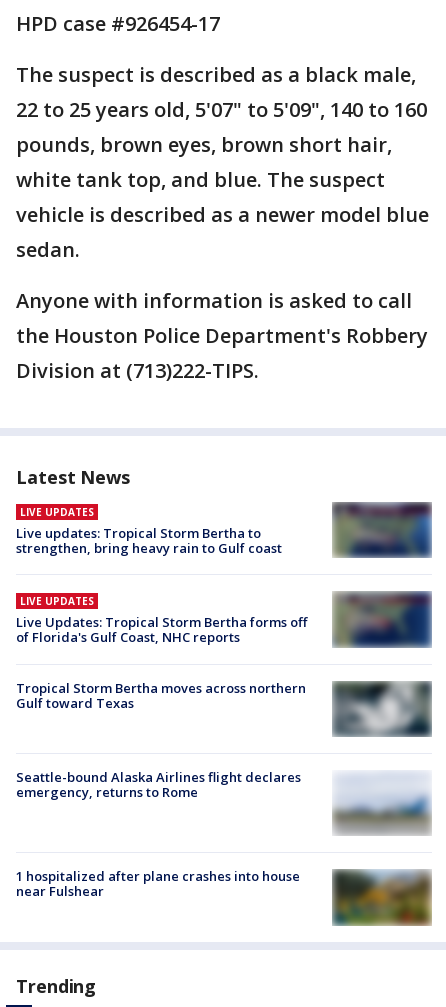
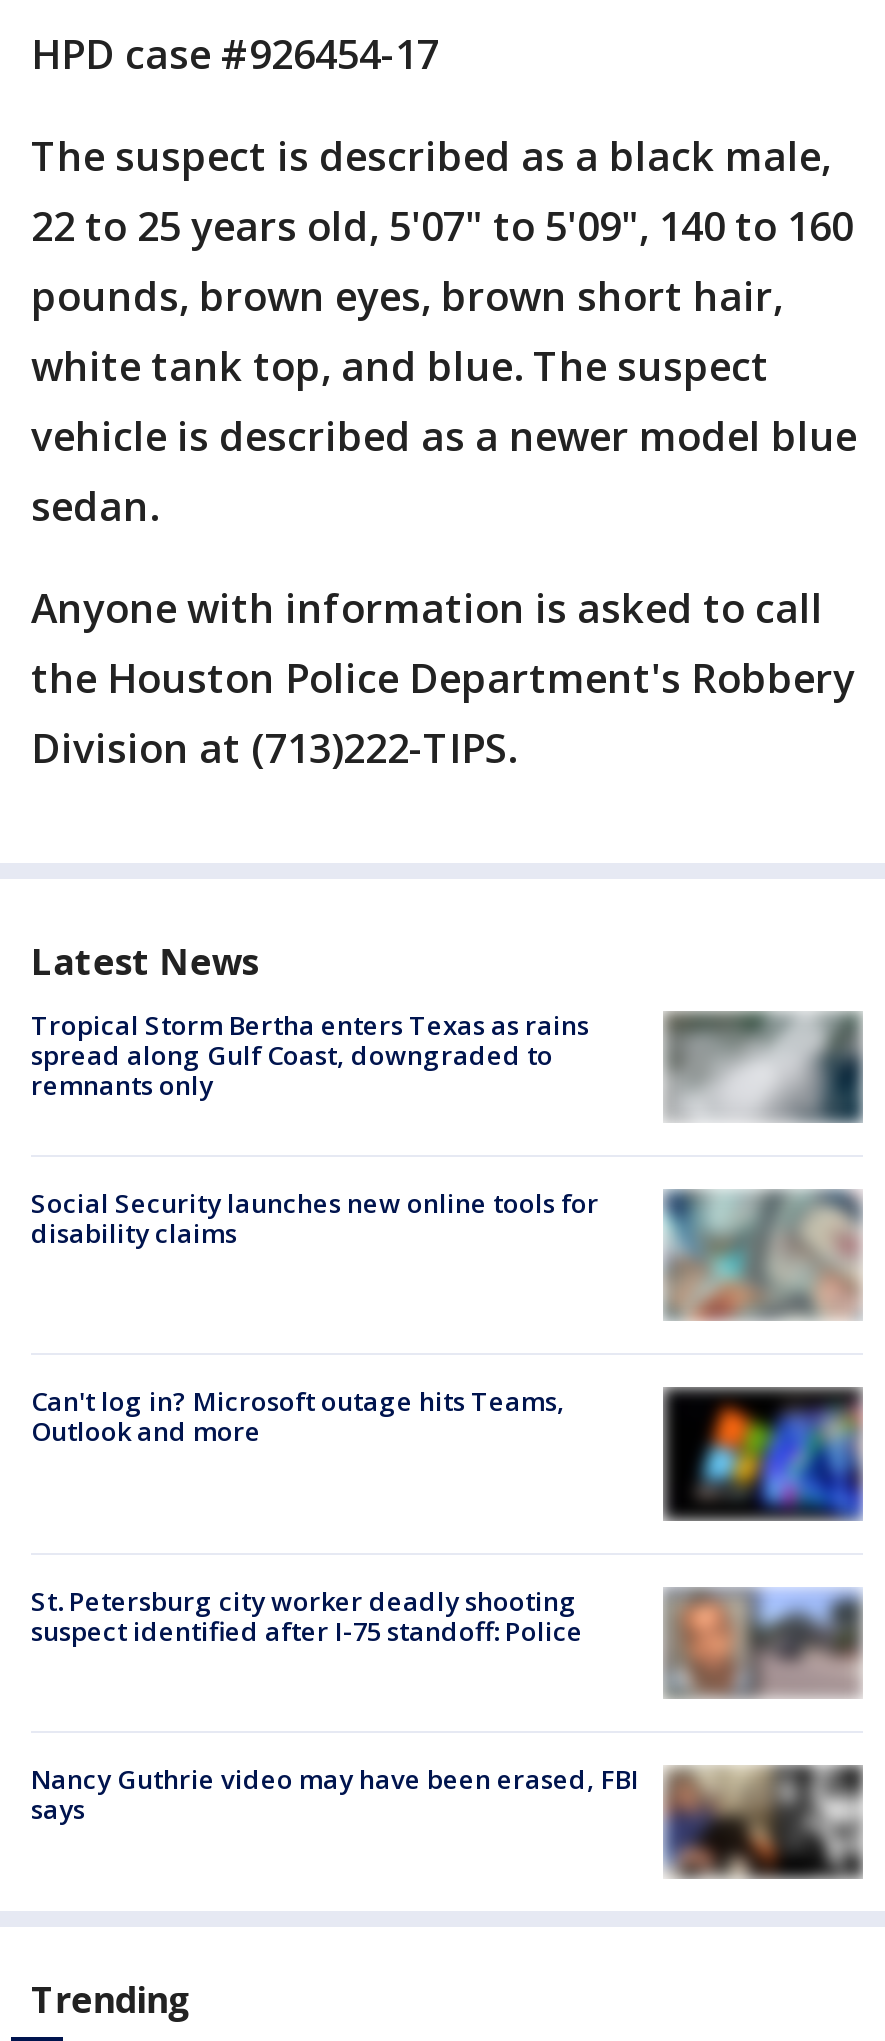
- LIVE UPDATES
- Live updates: Tropical Storm Bertha to
- strengthen, bring heavy rain to Gulf coast
+ Tropical Storm Bertha enters Texas as rains
+ spread along Gulf Coast, downgraded to
+ remnants only

- [image]
+ [image]

- [image]
- LIVE UPDATES
- Live Updates: Tropical Storm Bertha forms off
- of Florida's Gulf Coast, NHC reports
+ [image]
+ Social Security launches new online tools for
+ disability claims

- Tropical Storm Bertha moves across northern
- Gulf toward Texas
+ Can't log in? Microsoft outage hits Teams,
+ Outlook and more

- [image]
+ [image]

- [image]
- Seattle-bound Alaska Airlines flight declares
- emergency, returns to Rome
+ [image]
+ St. Petersburg city worker deadly shooting
+ suspect identified after I-75 standoff: Police

- [image]
- 1 hospitalized after plane crashes into house
- near Fulshear
+ [image]
+ Nancy Guthrie video may have been erased, FBI
+ says
